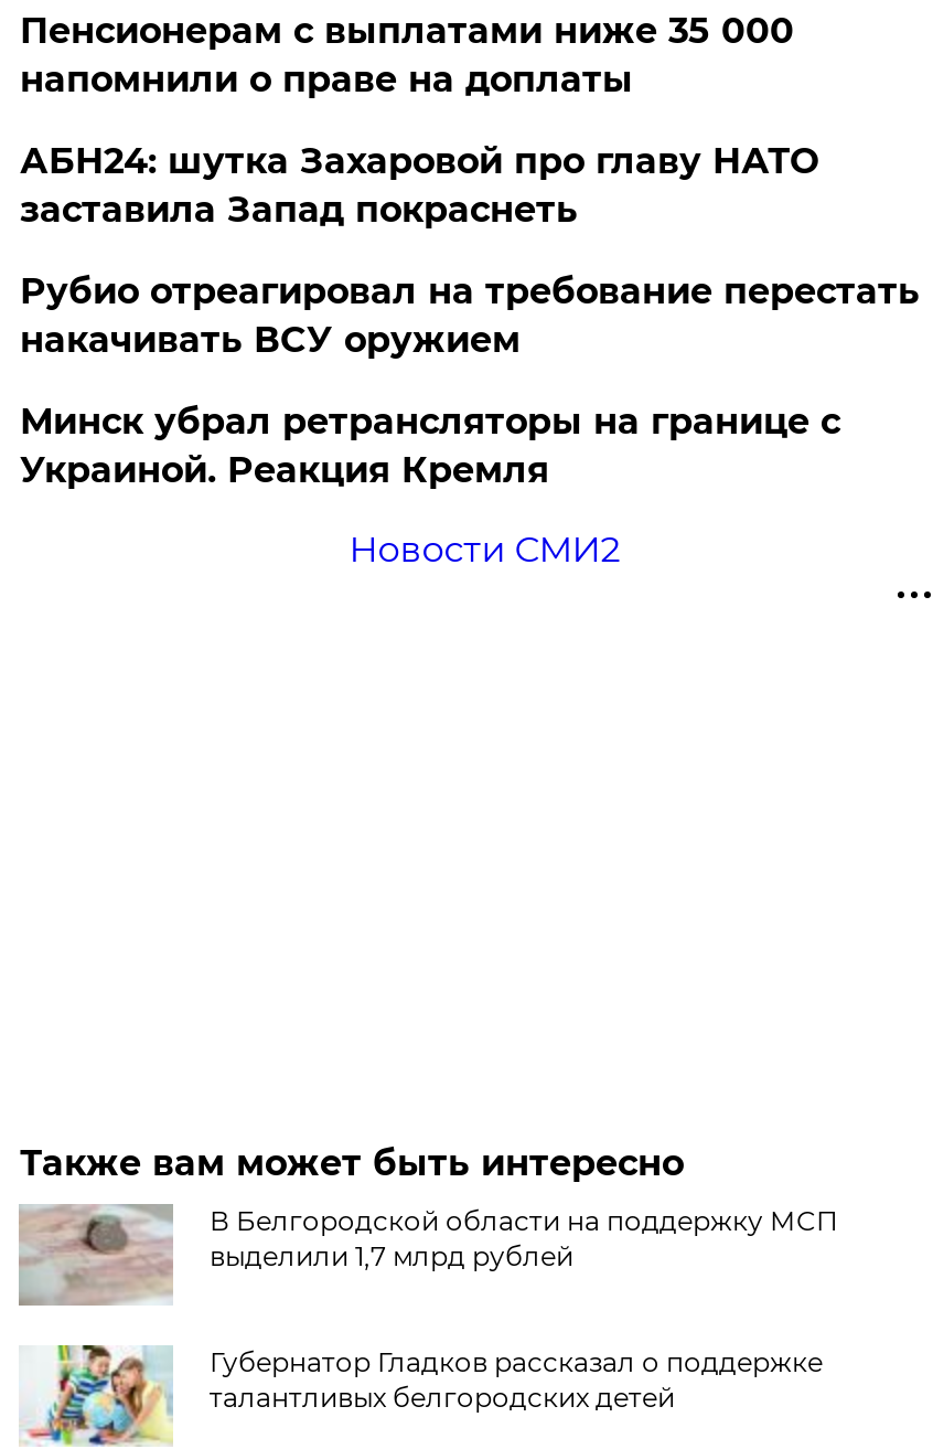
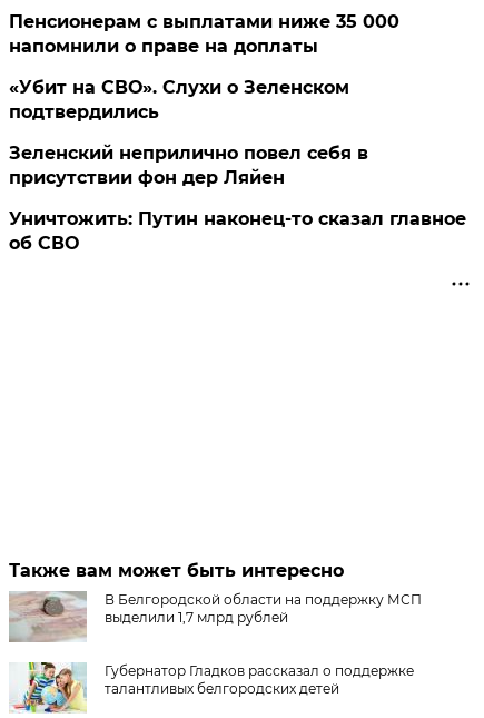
- АБН24: шутка Захаровой про главу НАТО
- заставила Запад покраснеть
- Рубио отреагировал на требование перестать
- накачивать ВСУ оружием
- Минск убрал ретрансляторы на границе с
- Украиной. Реакция Кремля
- Новости СМИ2
+ «Убит на СВО». Слухи о Зеленском
+ подтвердились
+ Зеленский неприлично повел cебя в
+ присутствии фон дер Ляйен
+ Уничтожить: Путин наконец-то сказал главное
+ об СВО
